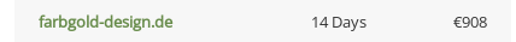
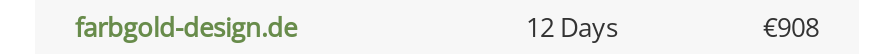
- 14 Days
+ 12 Days
